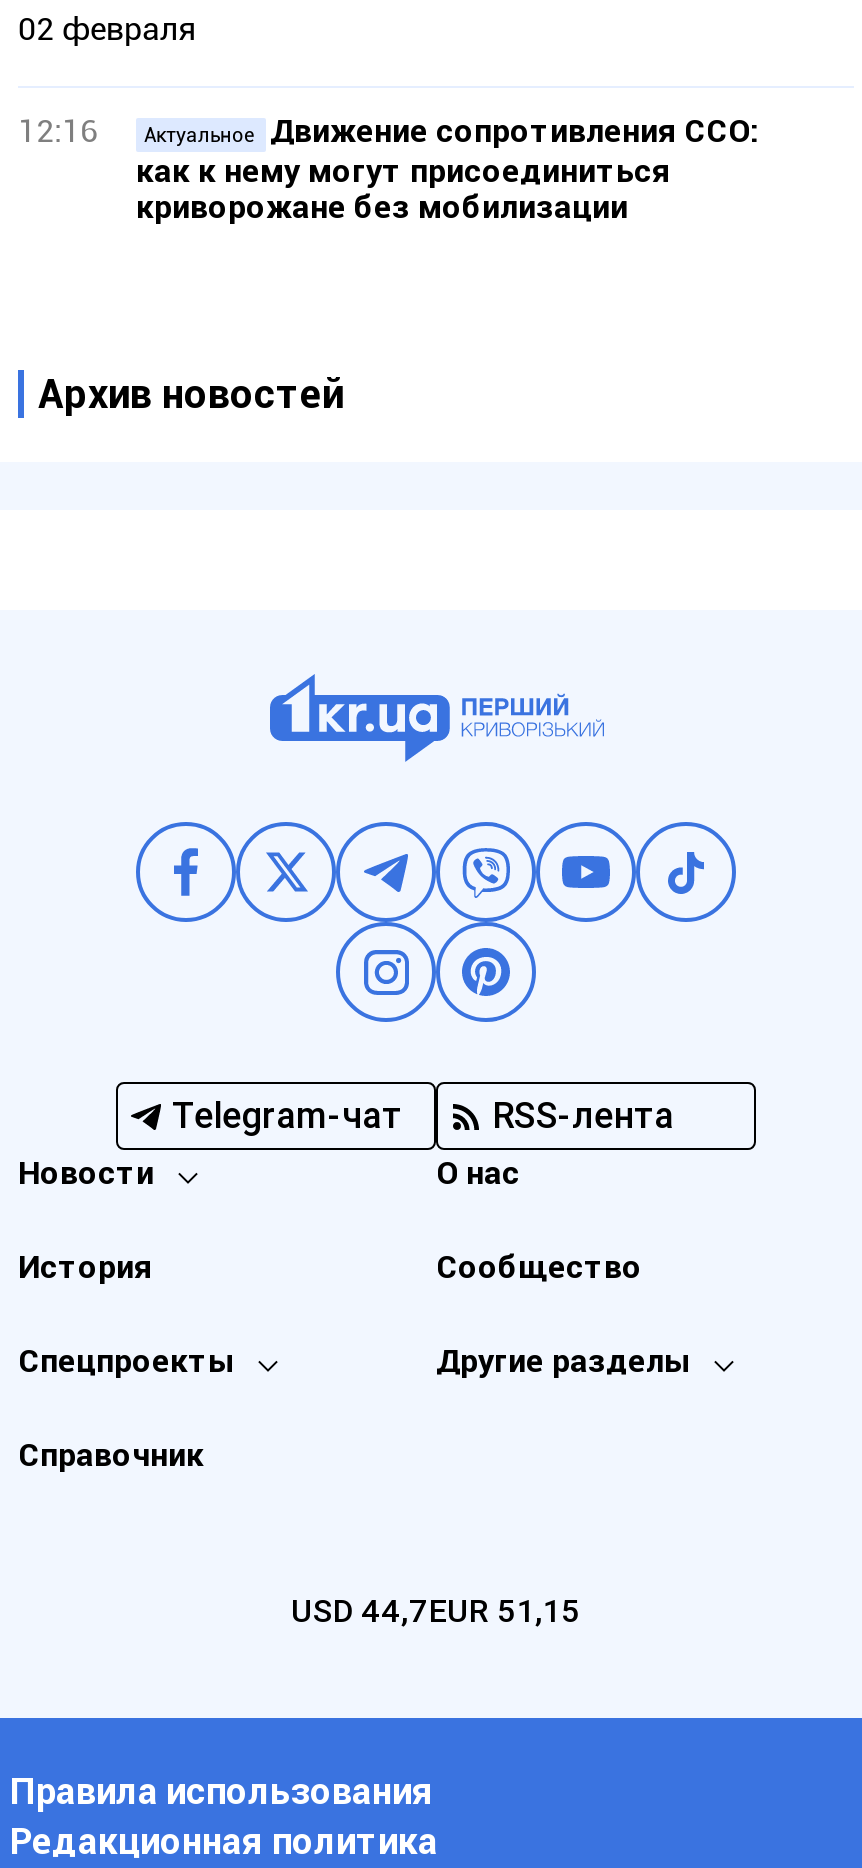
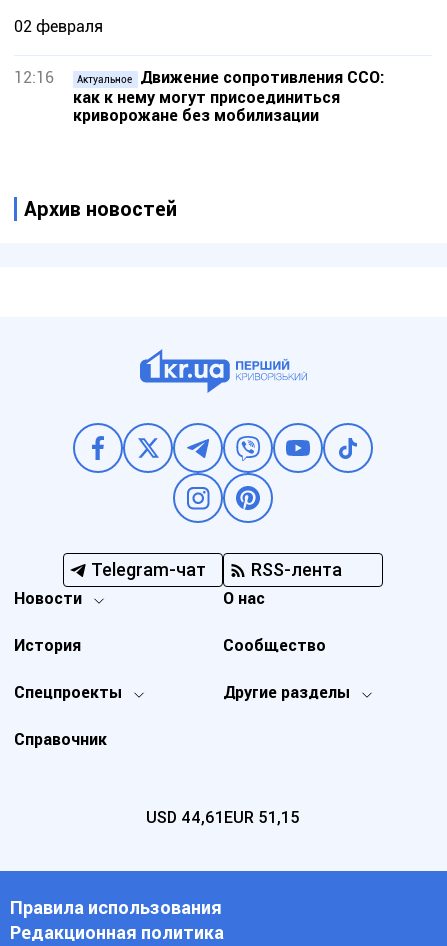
- USD 44,7EUR 51,15
+ USD 44,61EUR 51,15
